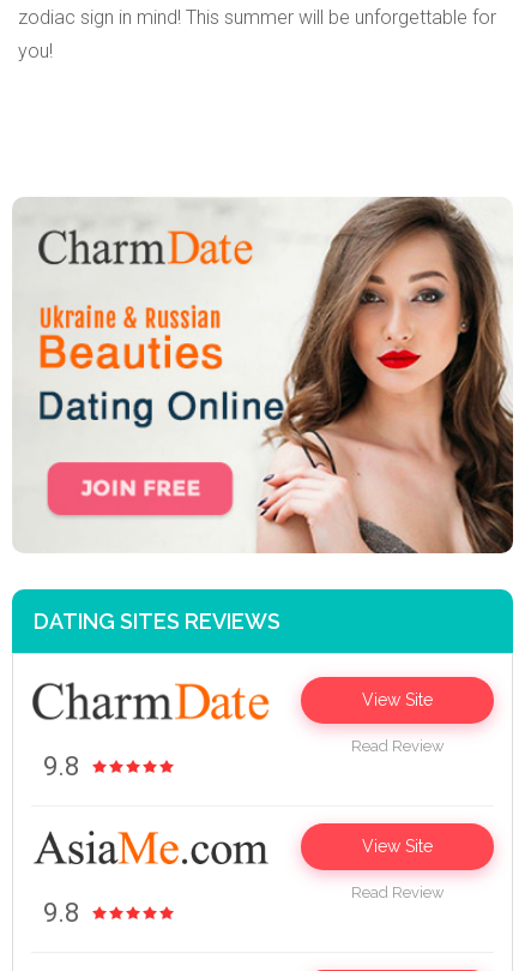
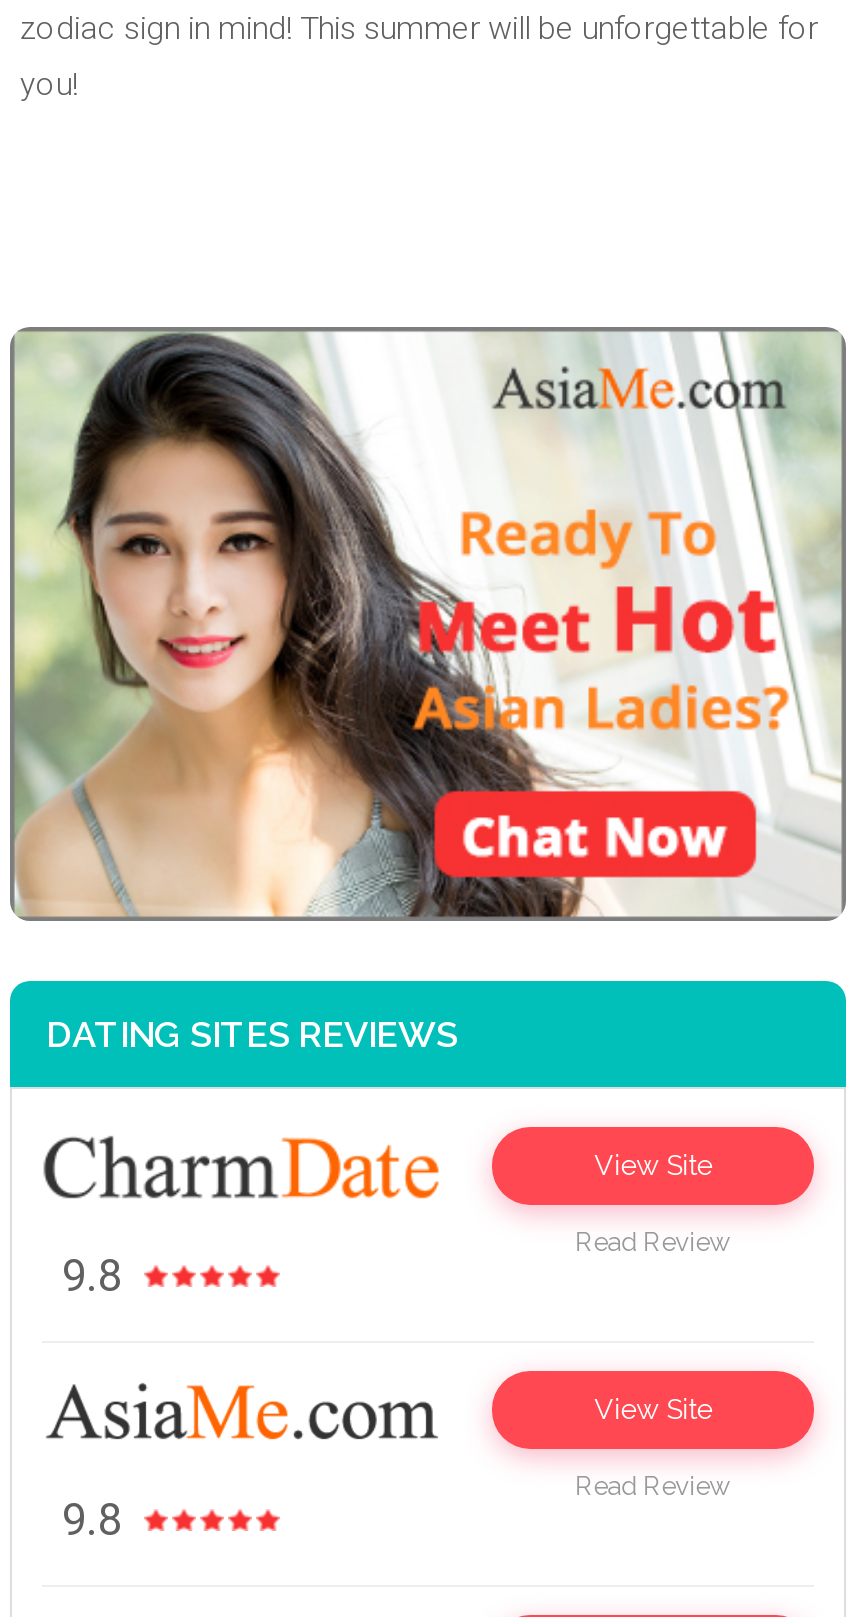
- [image]
+ [image]
